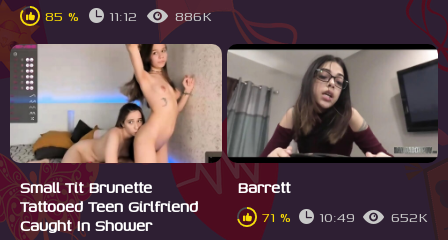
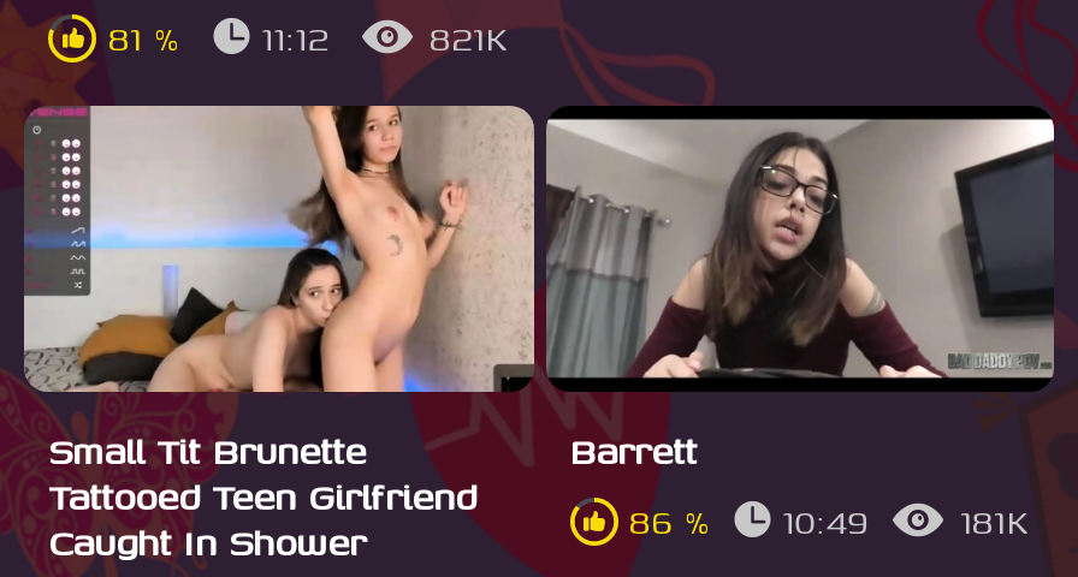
- 85 %
+ 81 %

- 886K
+ 821K

- 71 %
+ 86 %

- 652K
+ 181K
